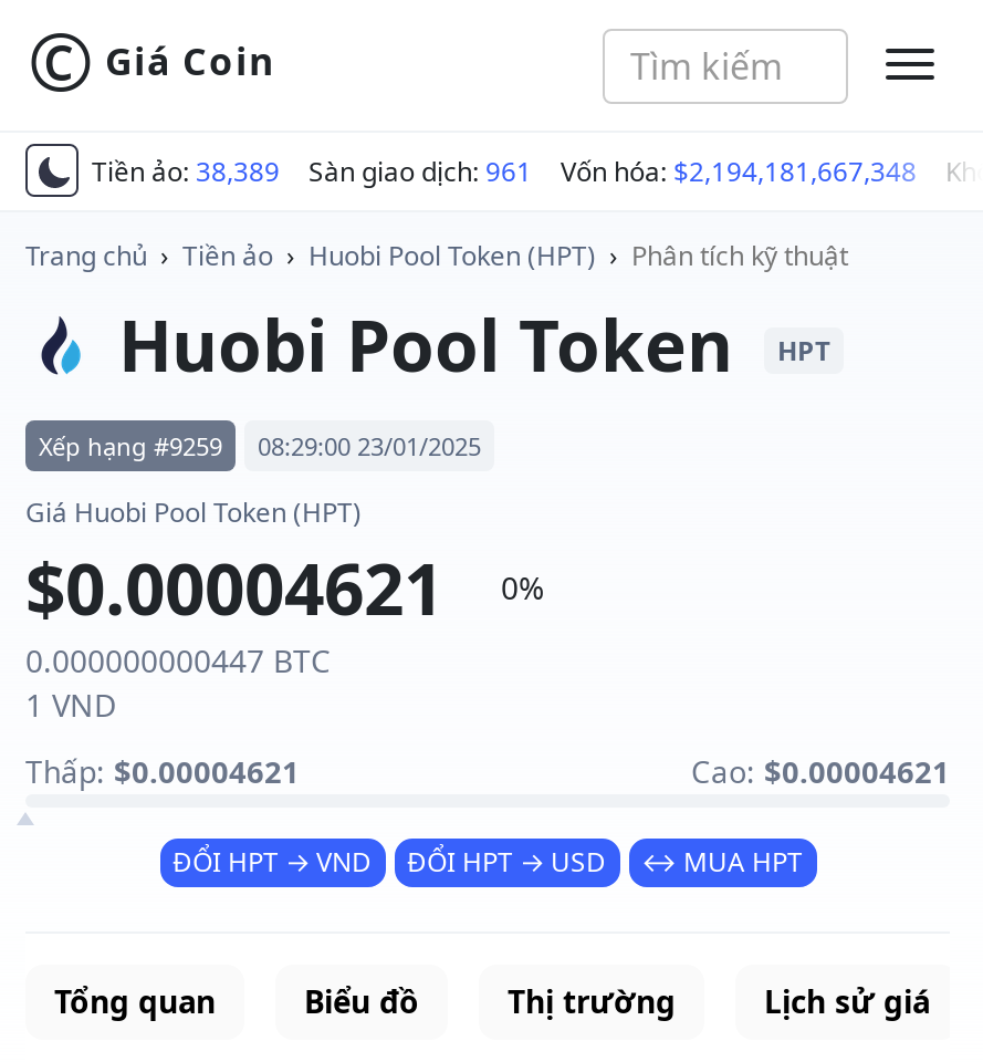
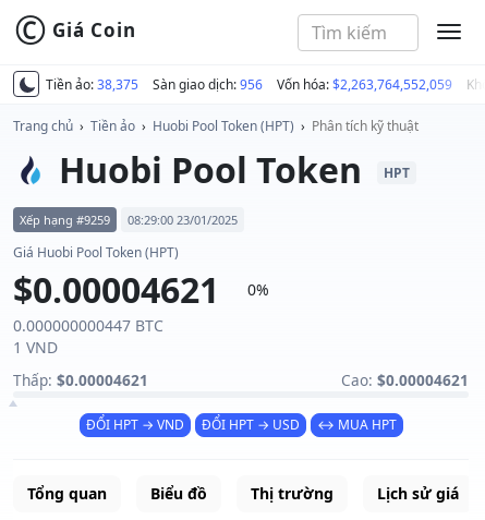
- Tiền ảo: 38,389
+ Tiền ảo: 38,375

- Sàn giao dịch: 961
+ Sàn giao dịch: 956

- Vốn hóa: $2,194,181,667,348
+ Vốn hóa: $2,263,764,552,059
